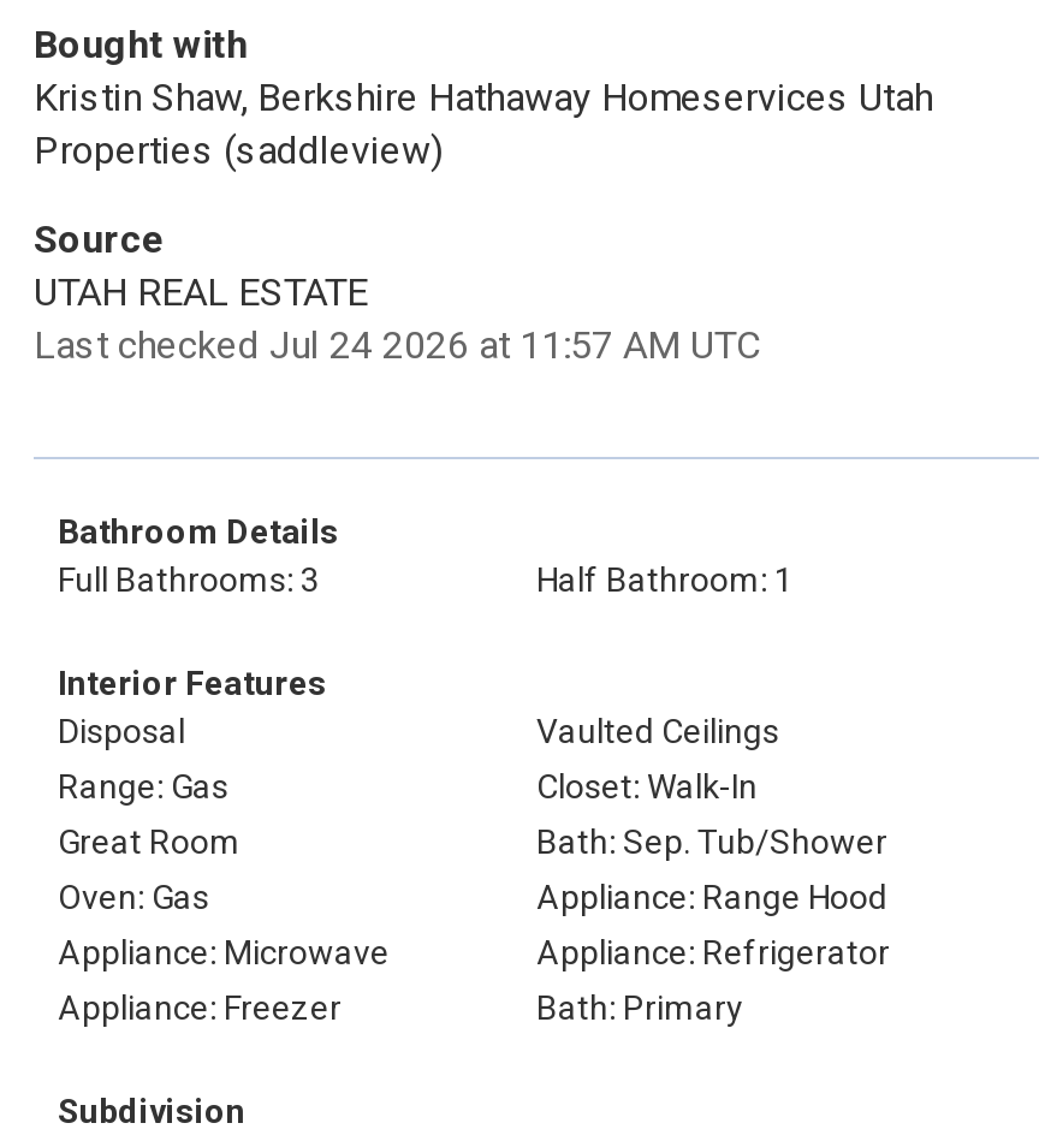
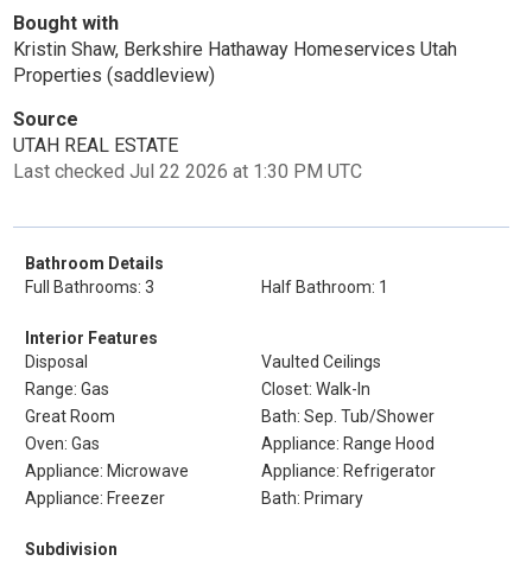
- Last checked Jul 24 2026 at 11:57 AM UTC
+ Last checked Jul 22 2026 at 1:30 PM UTC
